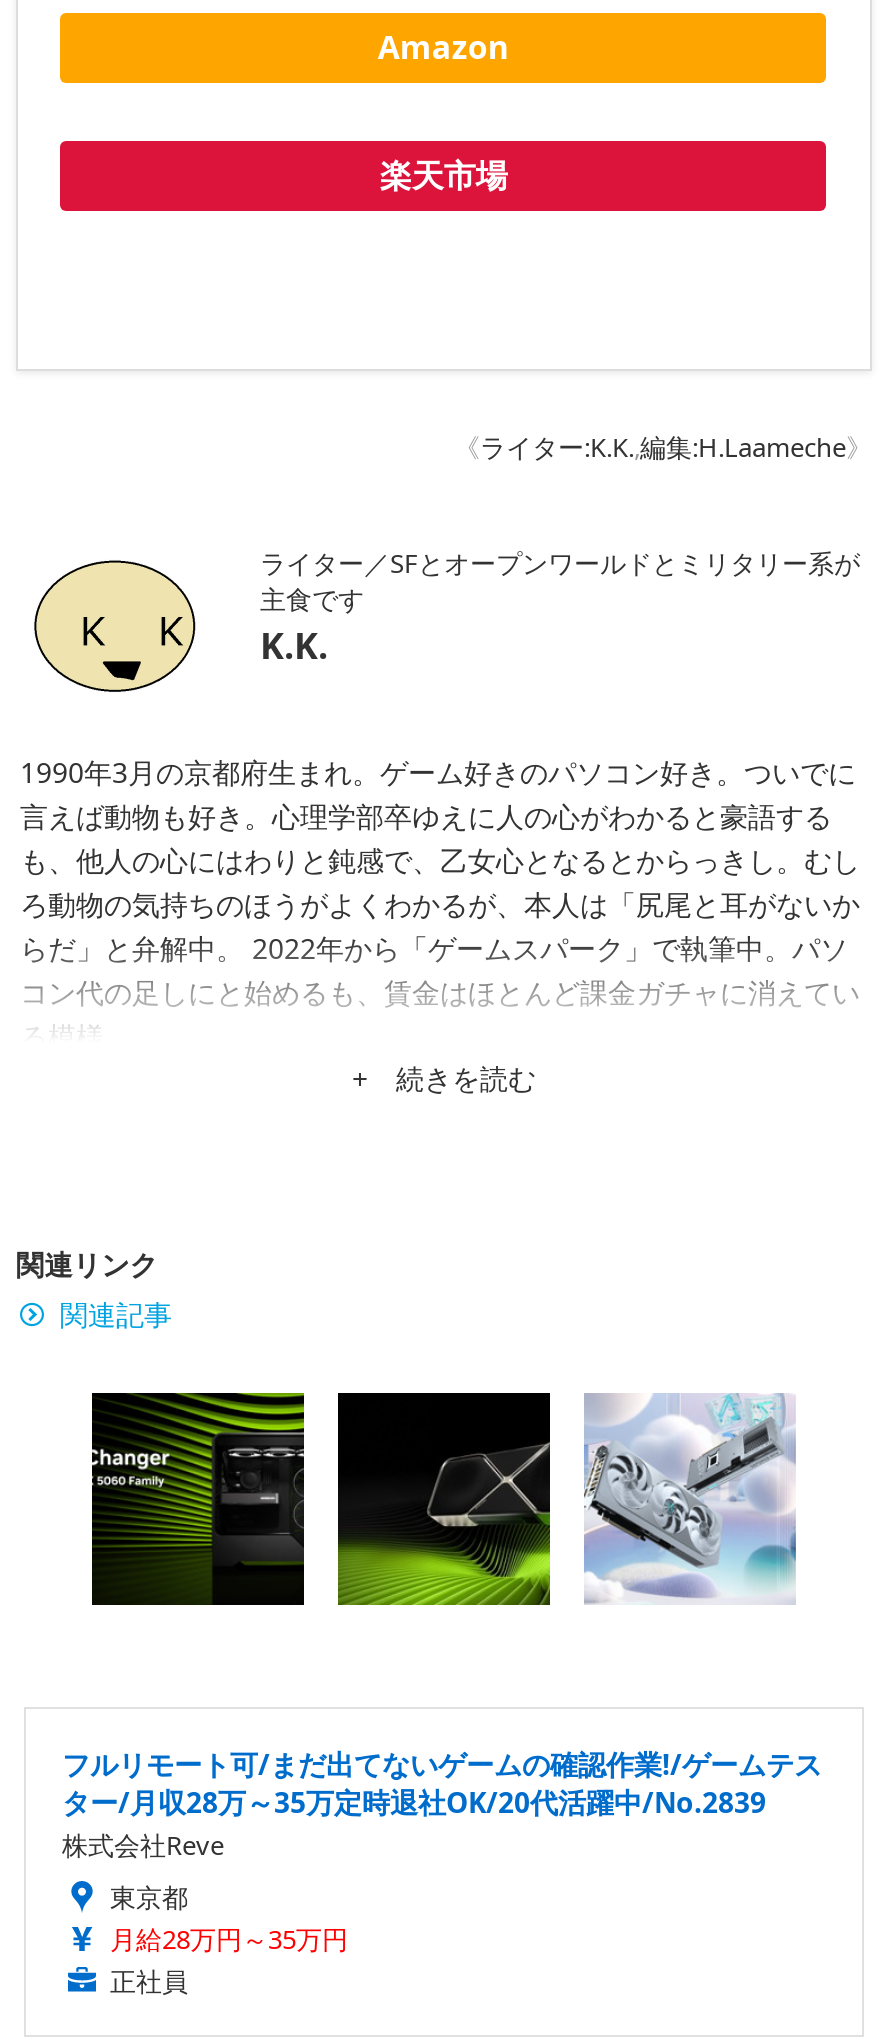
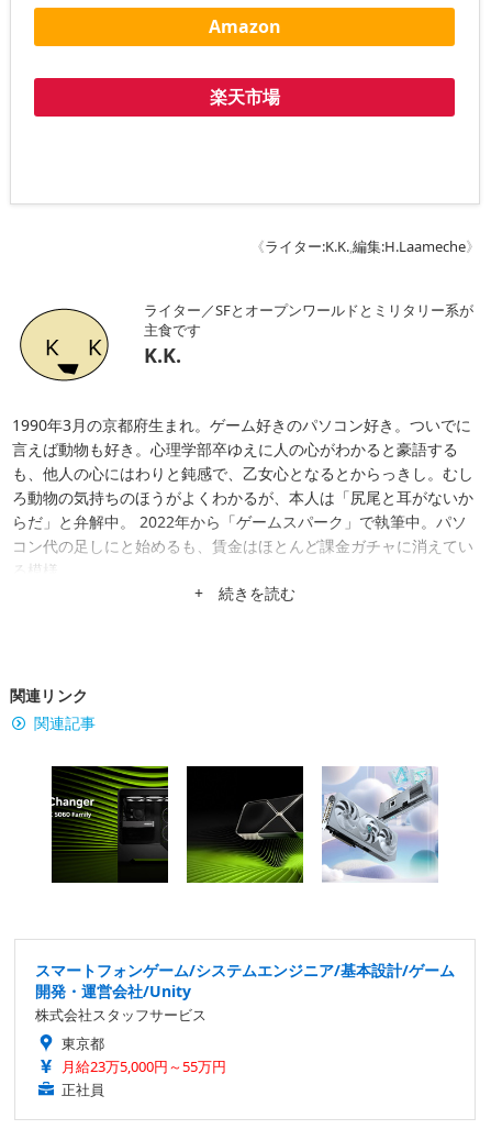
- フルリモート可/まだ出てないゲームの確認作業!/ゲームテス
- ター/月収28万～35万定時退社OK/20代活躍中/No.2839
- 株式会社Reve
+ スマートフォンゲーム/システムエンジニア/基本設計/ゲーム
+ 開発・運営会社/Unity
+ 株式会社スタッフサービス

- 月給28万円～35万円
+ 月給23万5,000円～55万円
